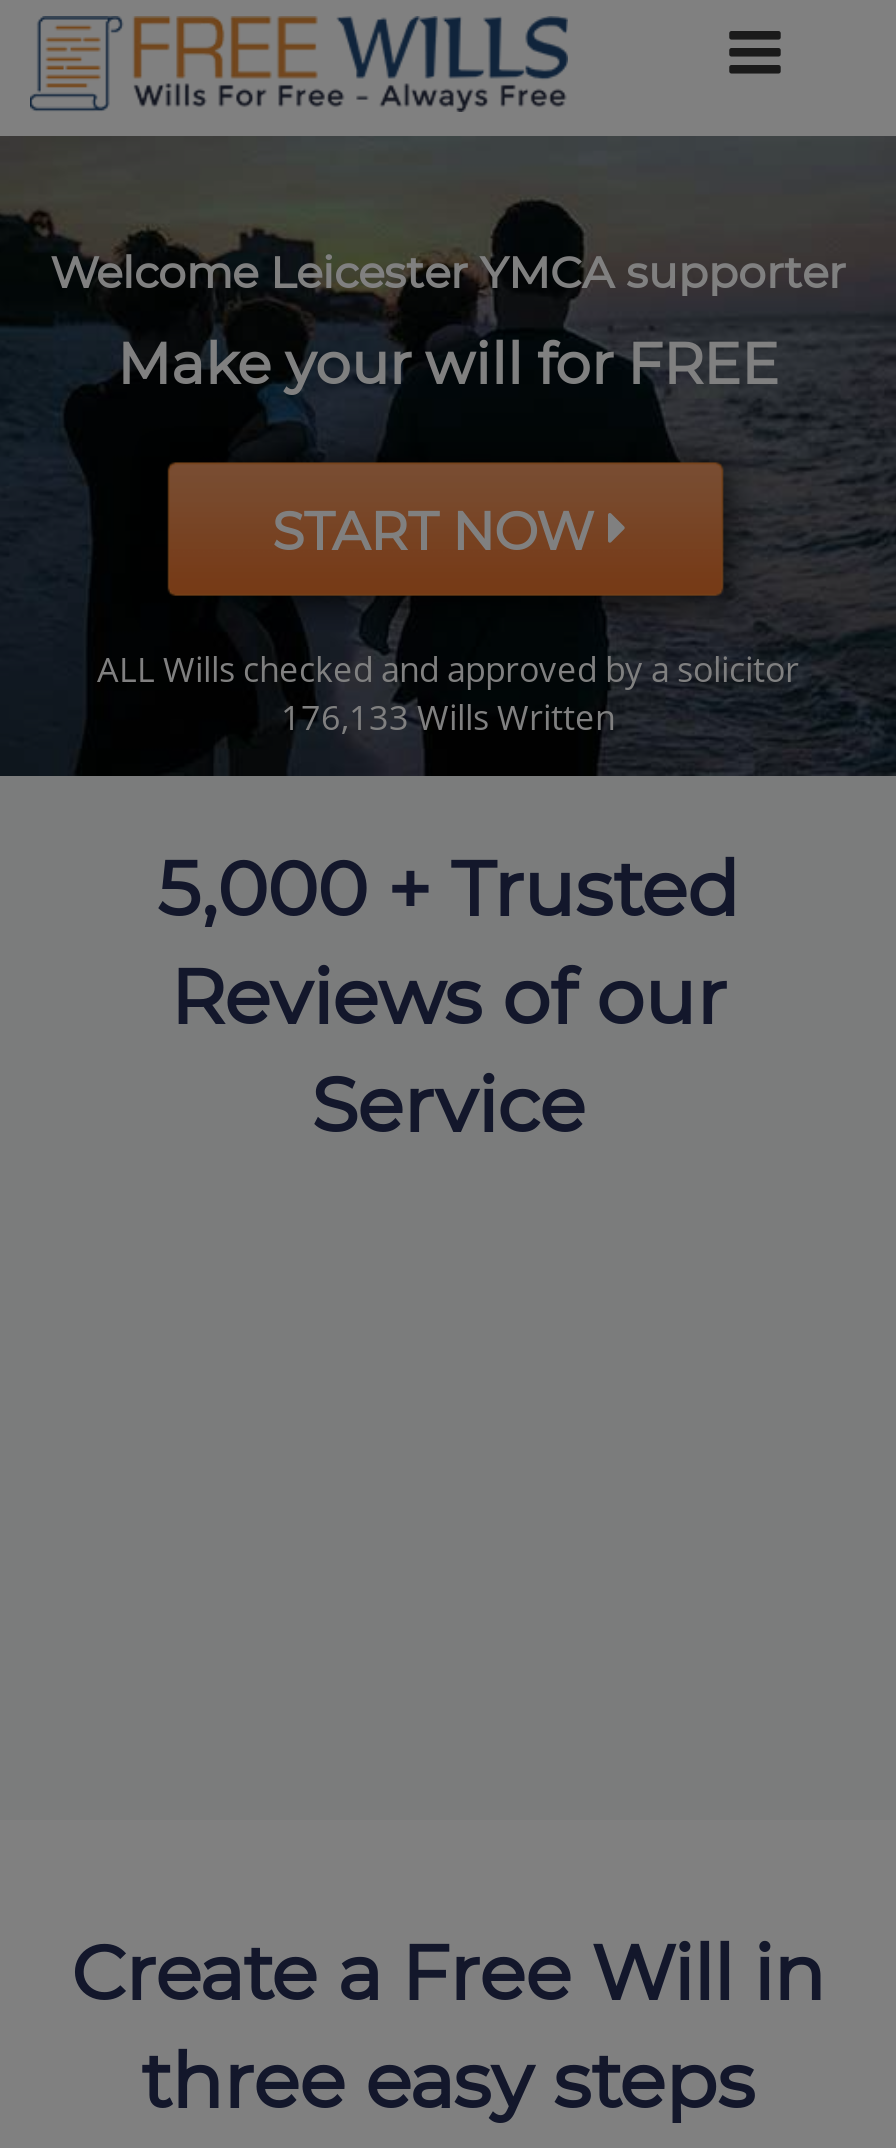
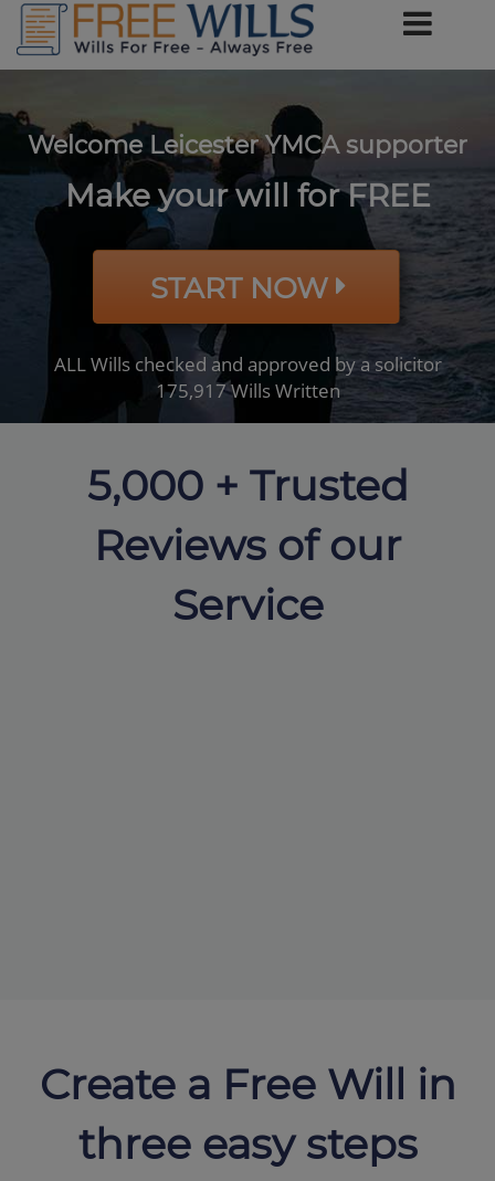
- 176,133 Wills Written
+ 175,917 Wills Written
